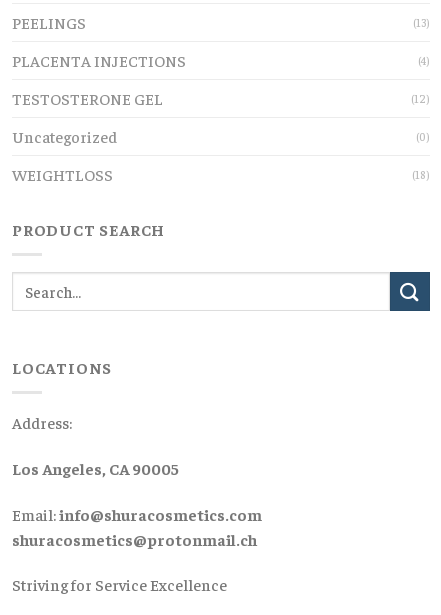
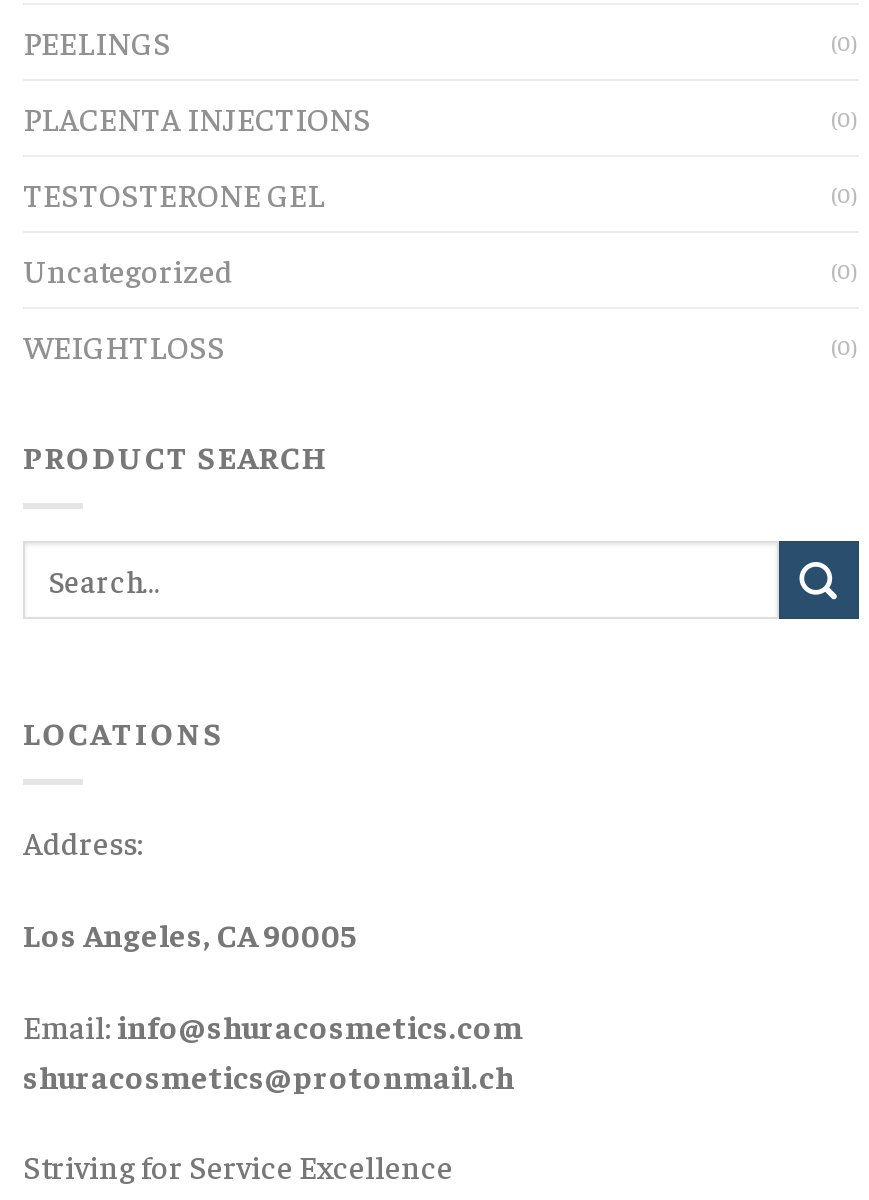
- (13)
+ (0)

- (4)
+ (0)

- (12)
+ (0)

- (18)
+ (0)
